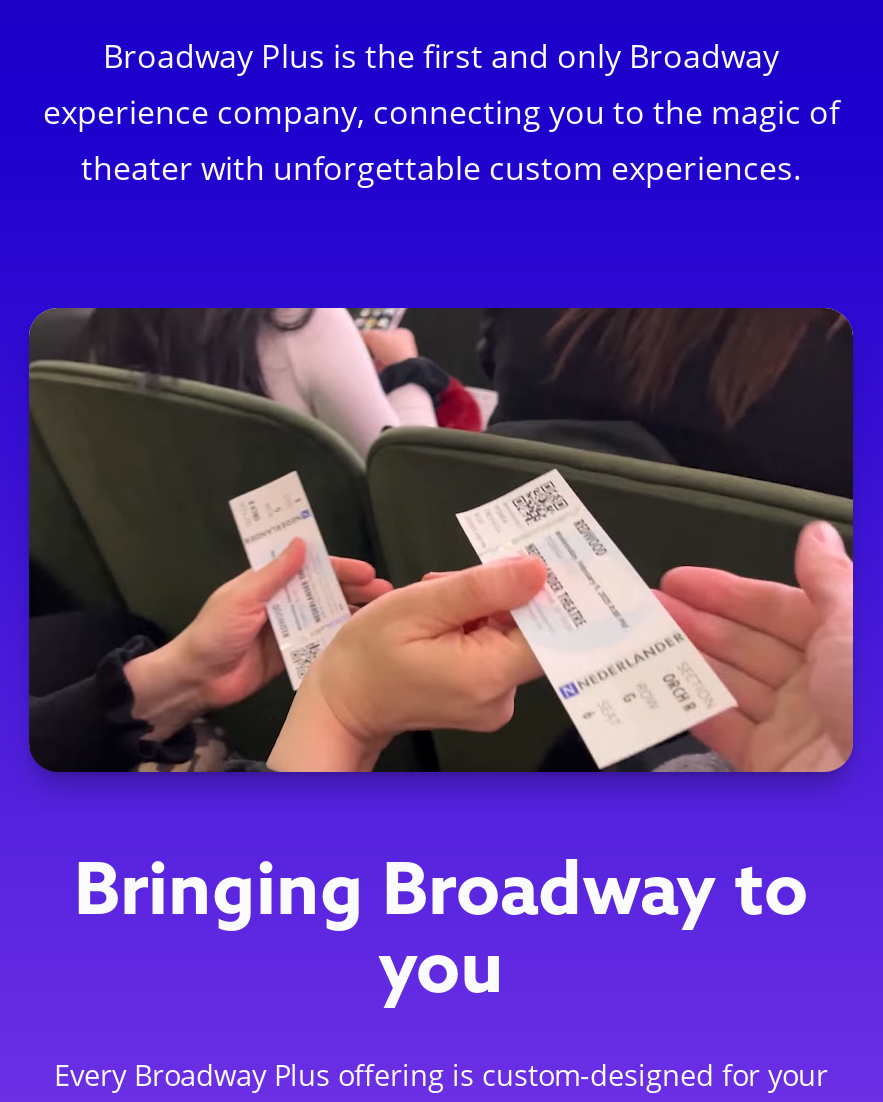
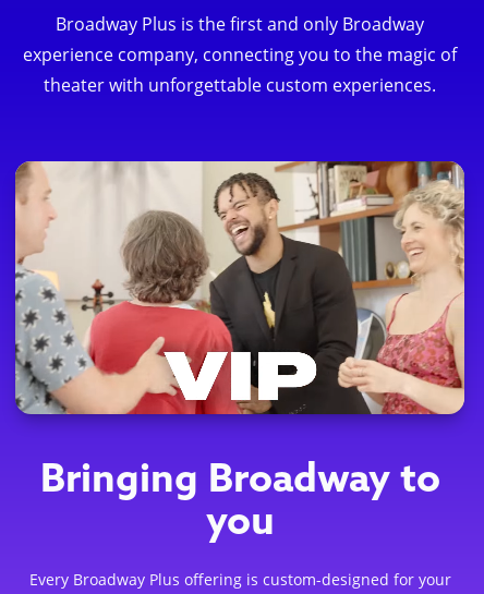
- [image]
+ [image]
